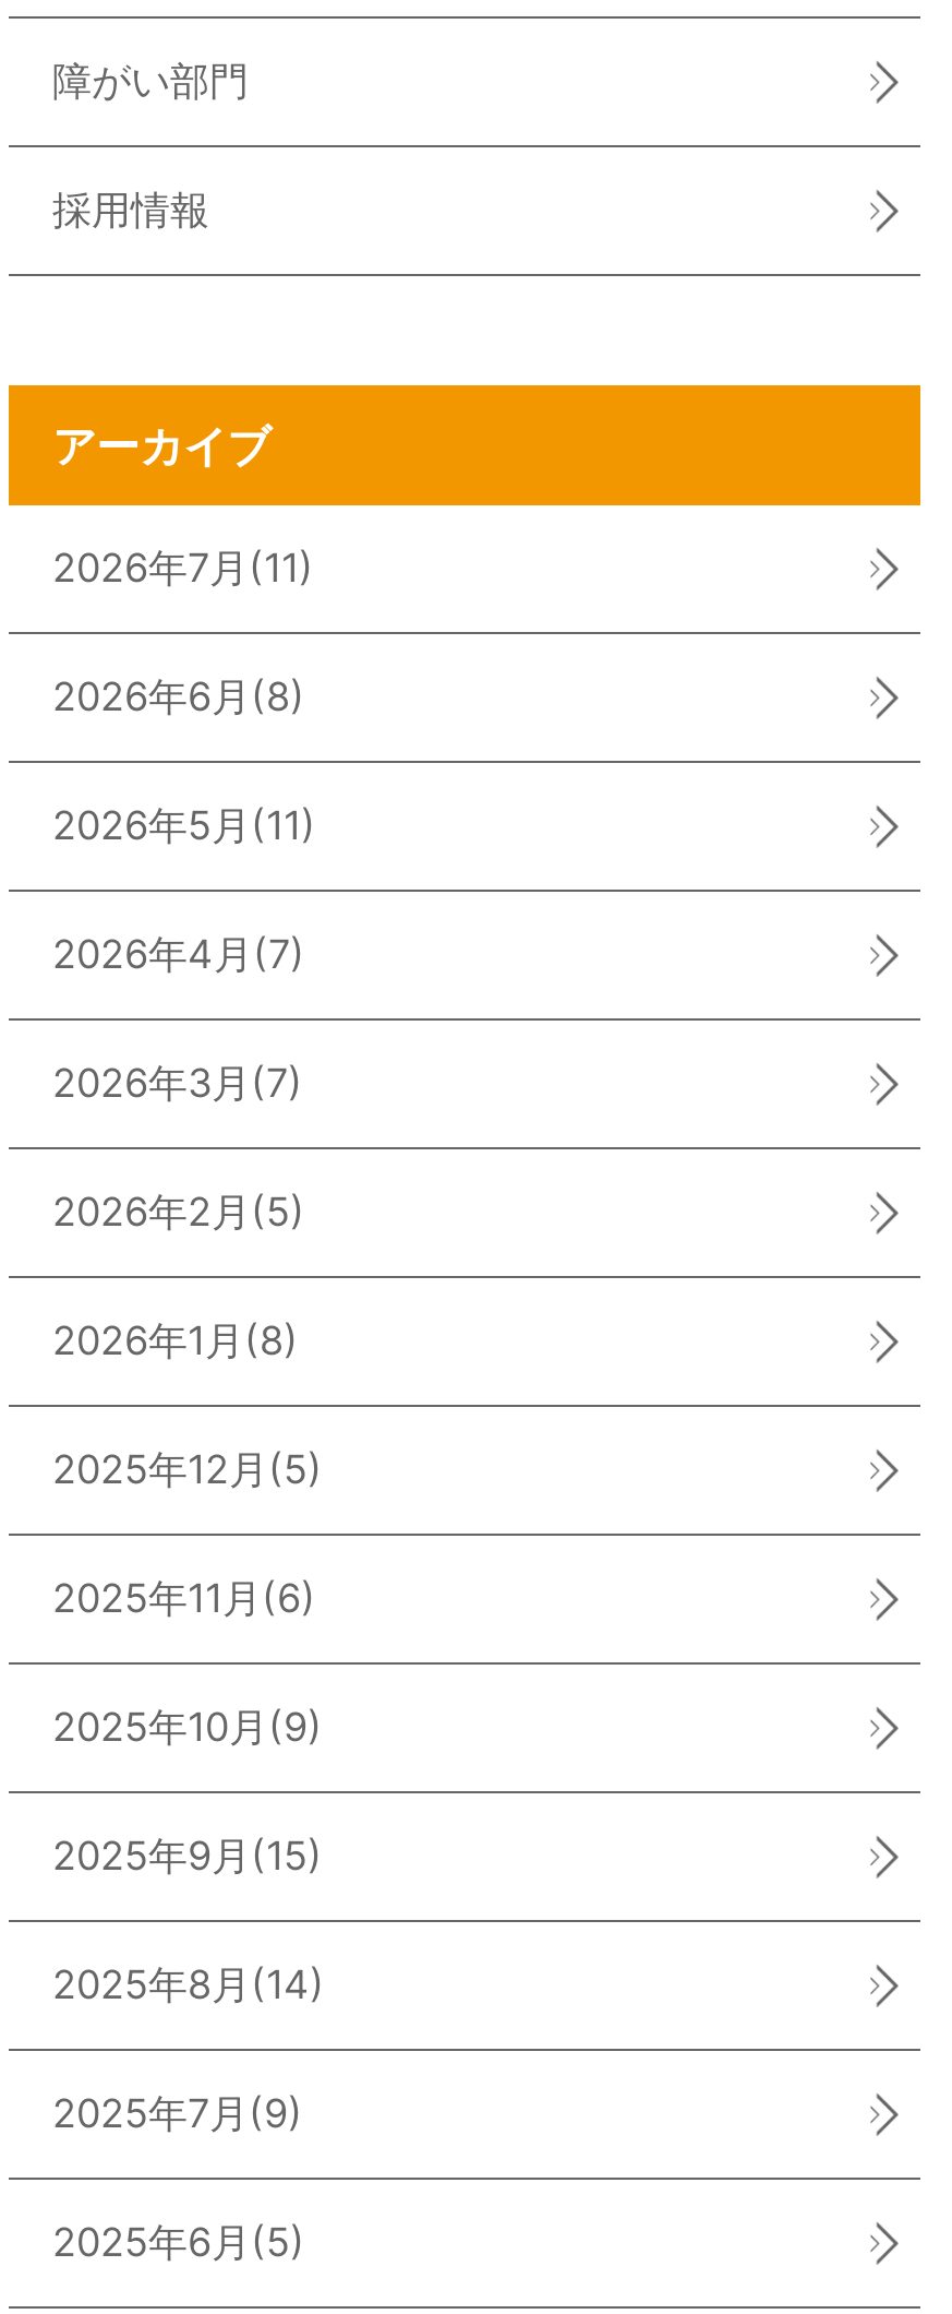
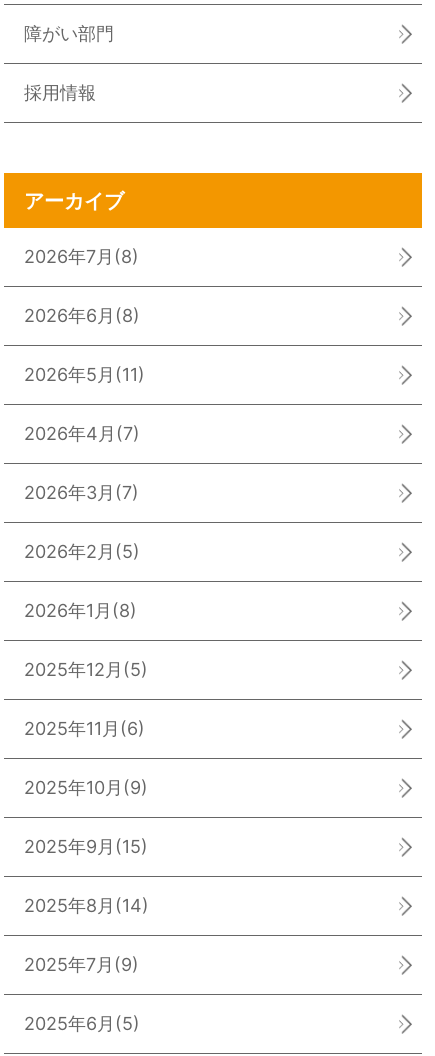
- 2026年7月(11)
+ 2026年7月(8)
